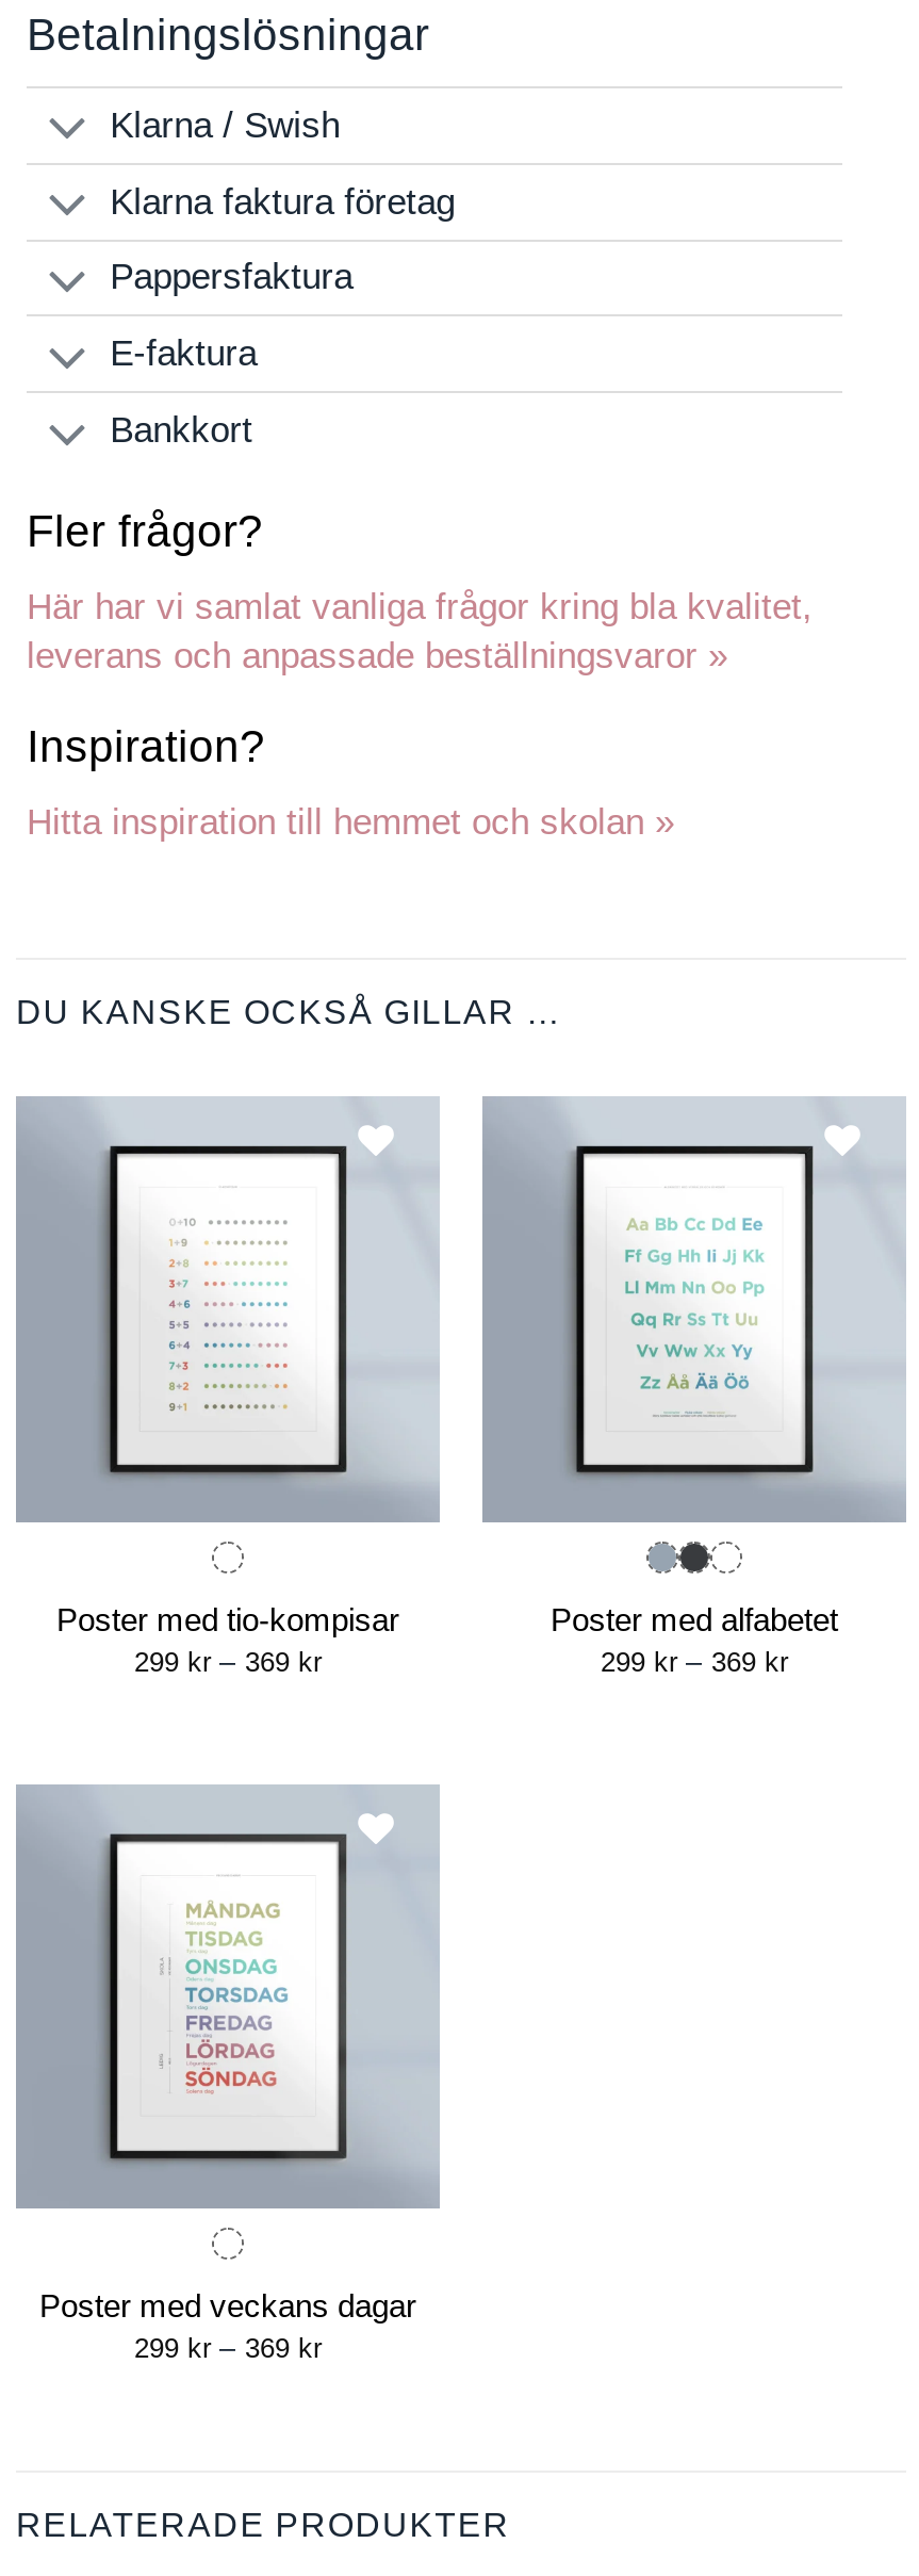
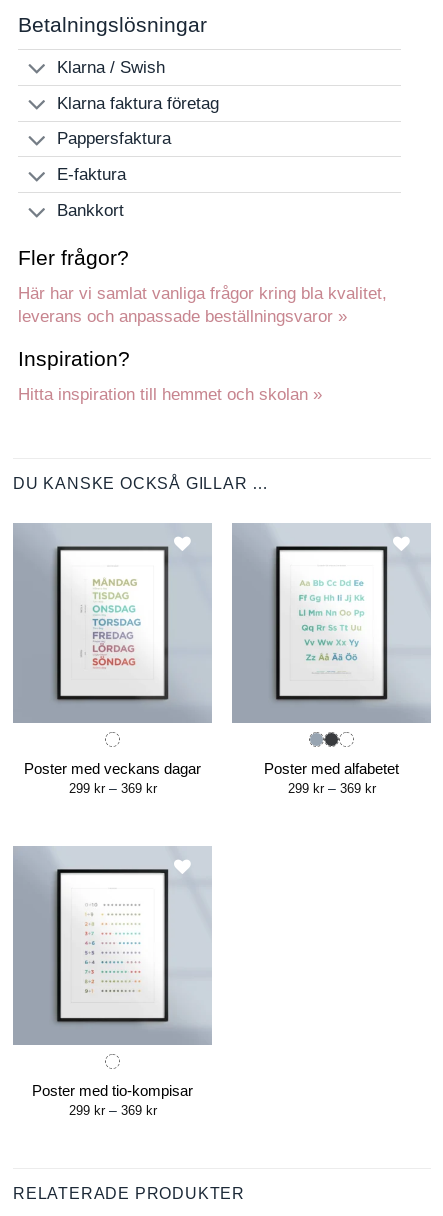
moved down: [image]

moved down: Poster med tio-kompisar

moved up: [image]

moved up: Poster med veckans dagar
